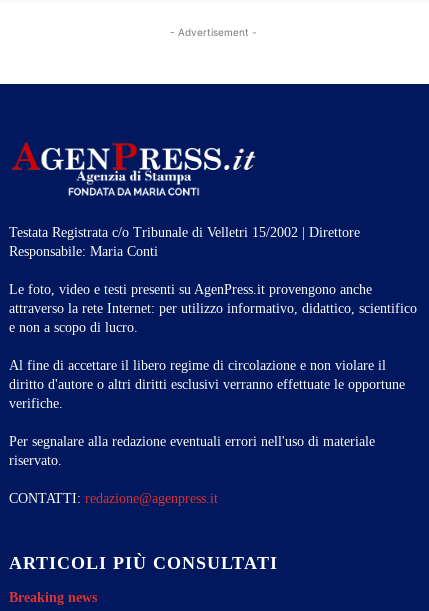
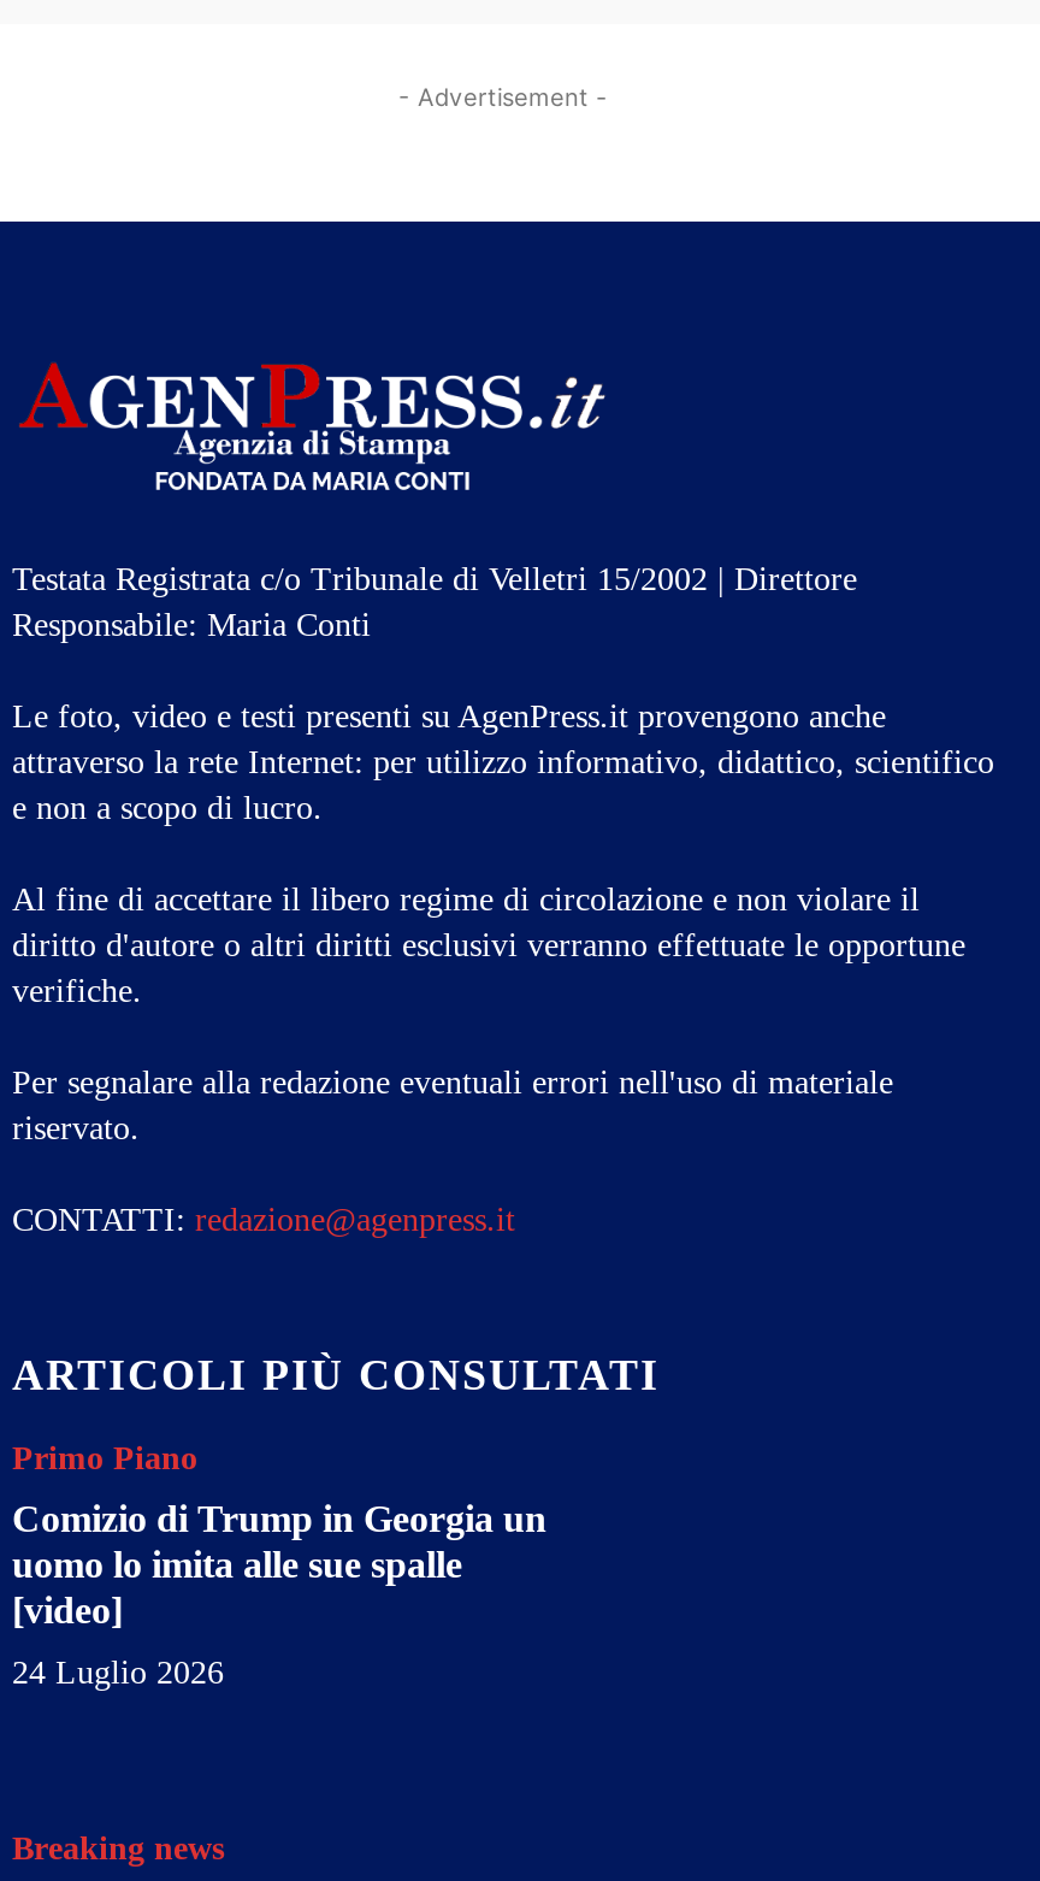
+ Primo Piano
+ Comizio di Trump in Georgia un
+ uomo lo imita alle sue spalle
+ [video]
+ 24 Luglio 2026
